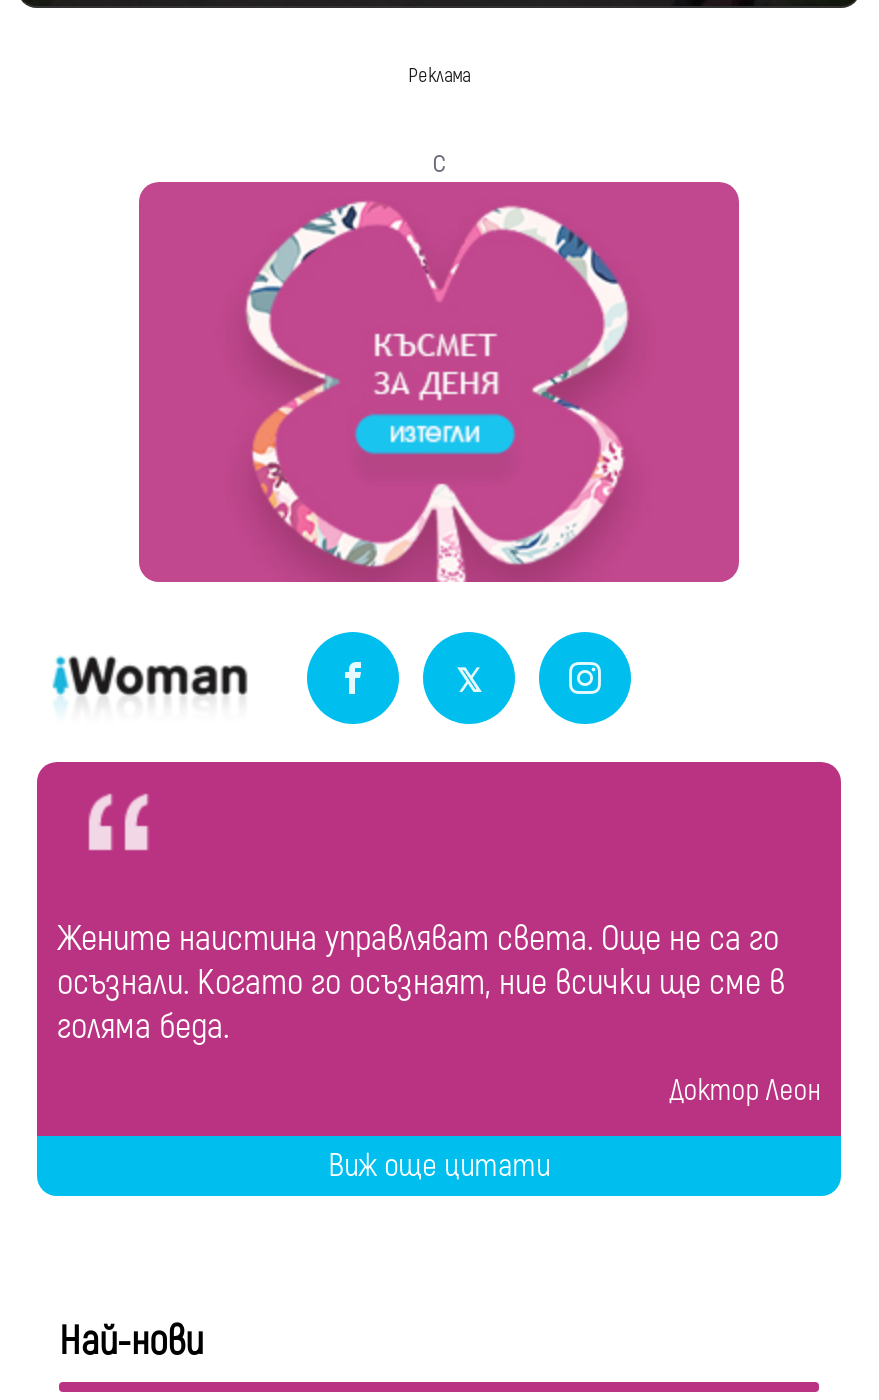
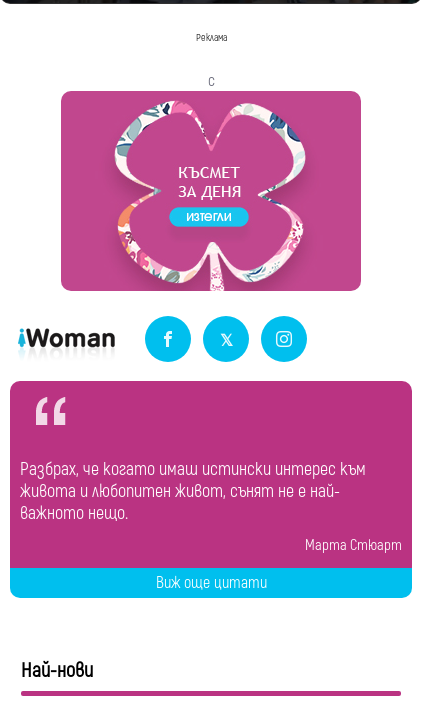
- Жените наистина управляват света. Още не са го
- осъзнали. Когато го осъзнаят, ние всички ще сме в
- голяма беда.
+ Разбрах, че когато имаш истински интерес към
+ живота и любопитен живот, сънят не е най-
+ важното нещо.

- Доктор Леон
+ Марта Стюарт
